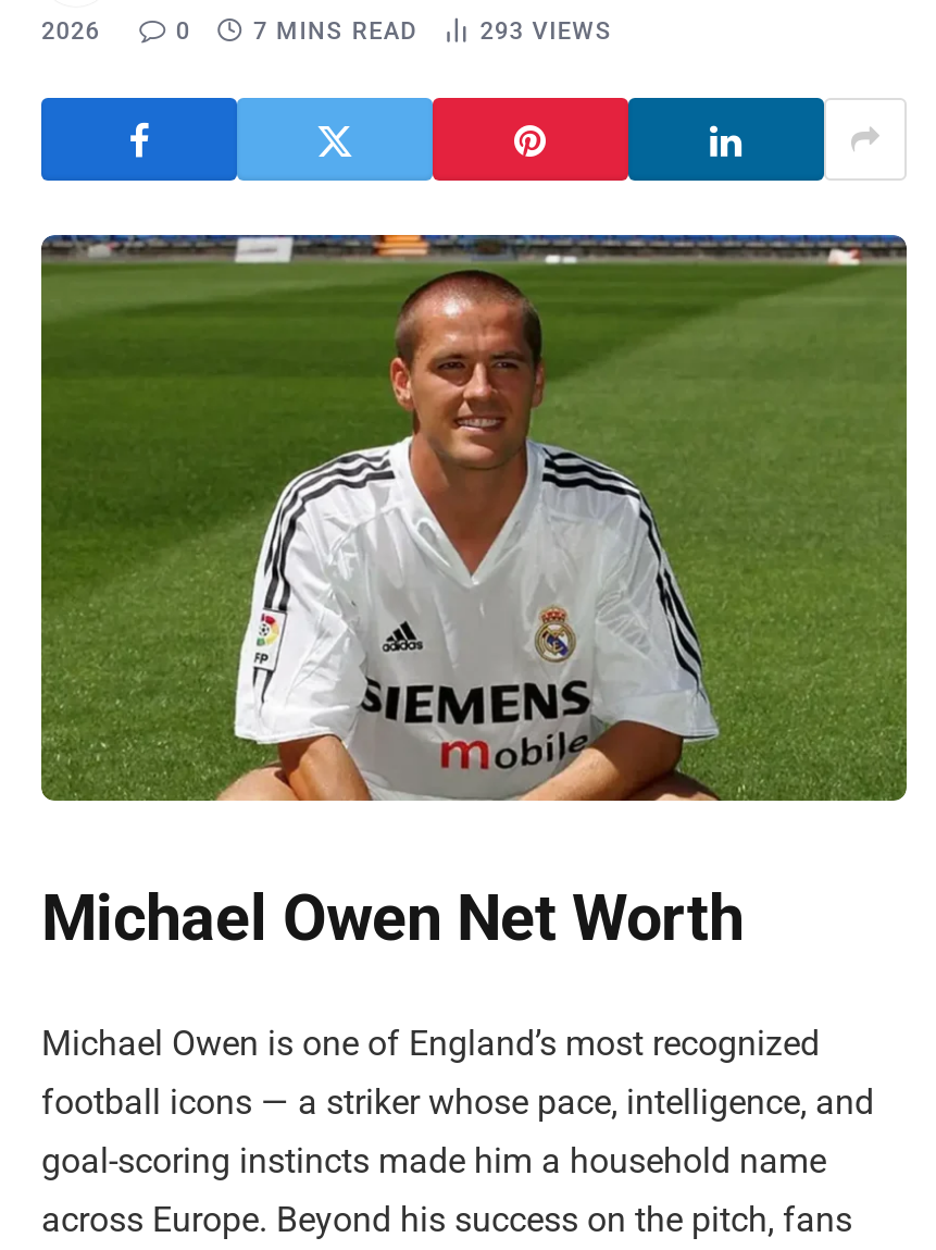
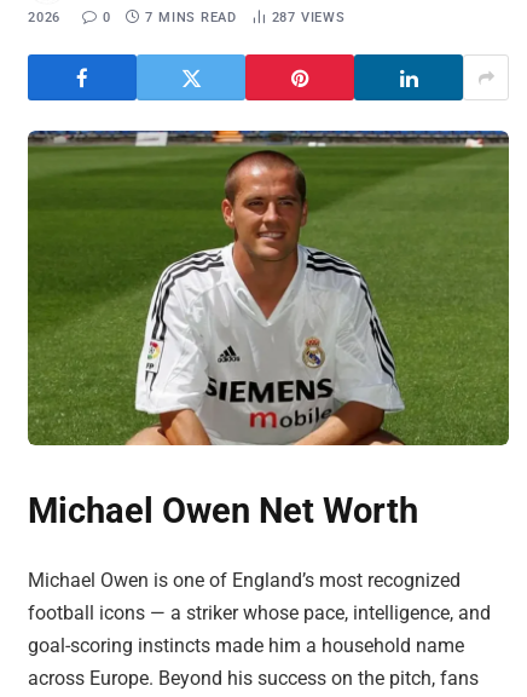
- 293 VIEWS
+ 287 VIEWS
